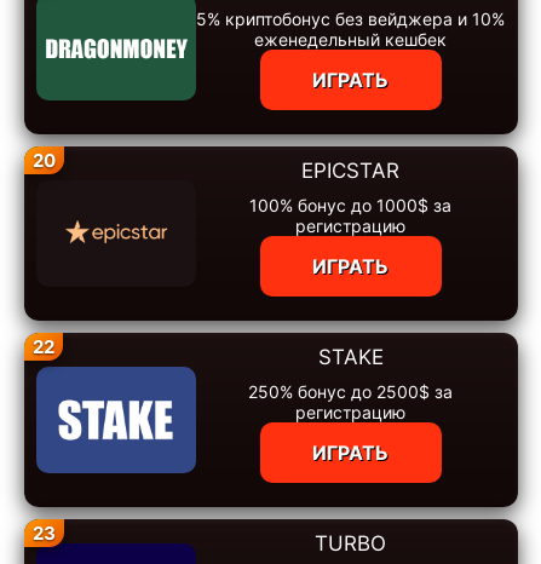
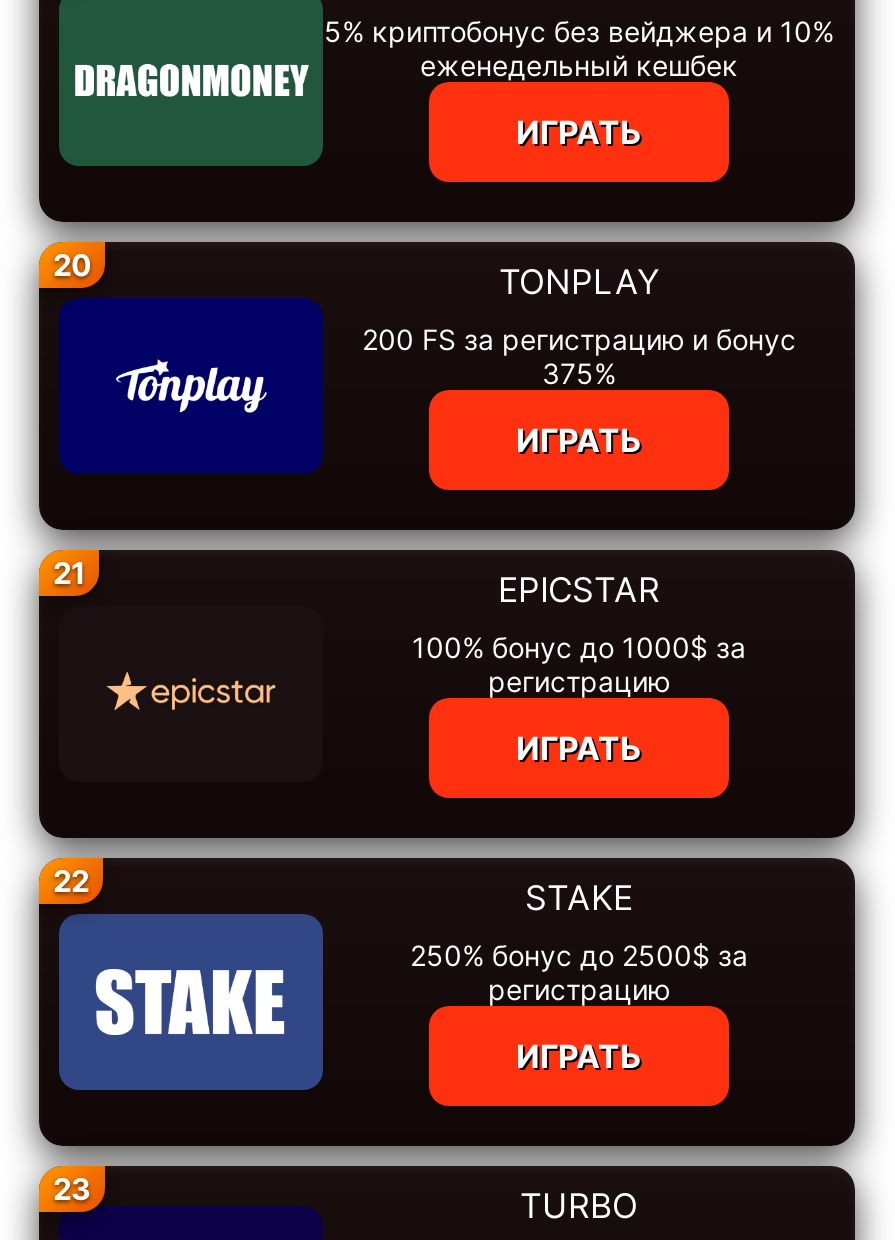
+ [image]
+ TONPLAY
+ 200 FS за регистрацию и бонус
+ 375%
+ ИГРАТЬ
+ 21
